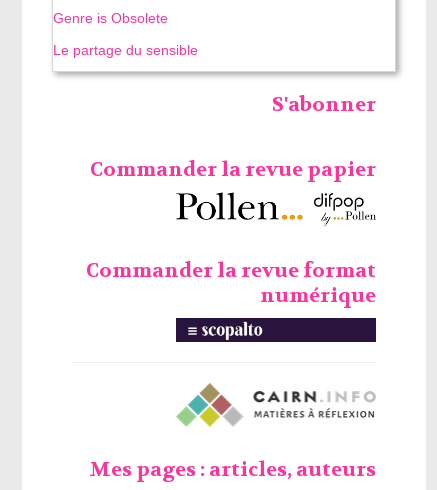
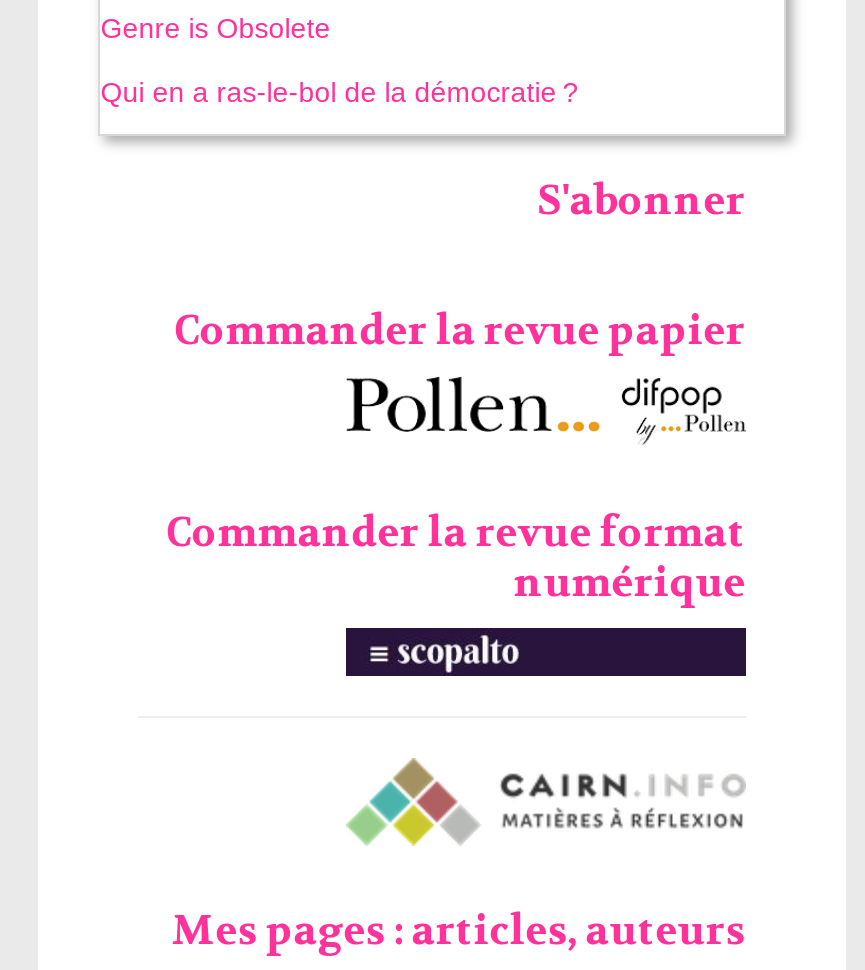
- Le partage du sensible
+ Qui en a ras-le-bol de la démocratie ?
